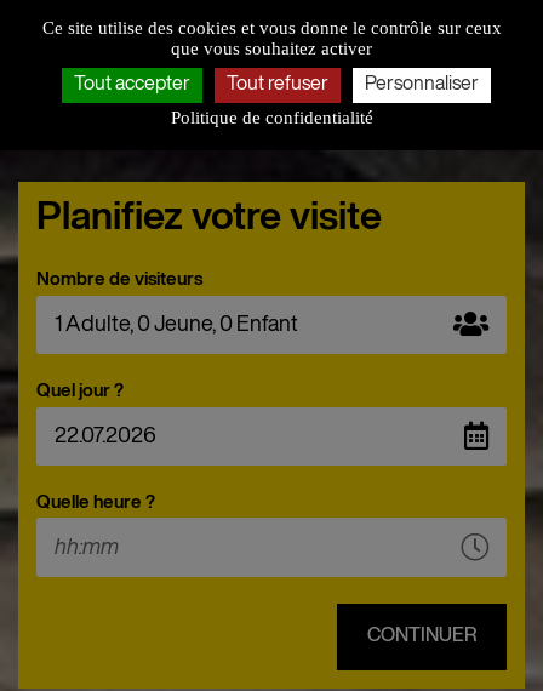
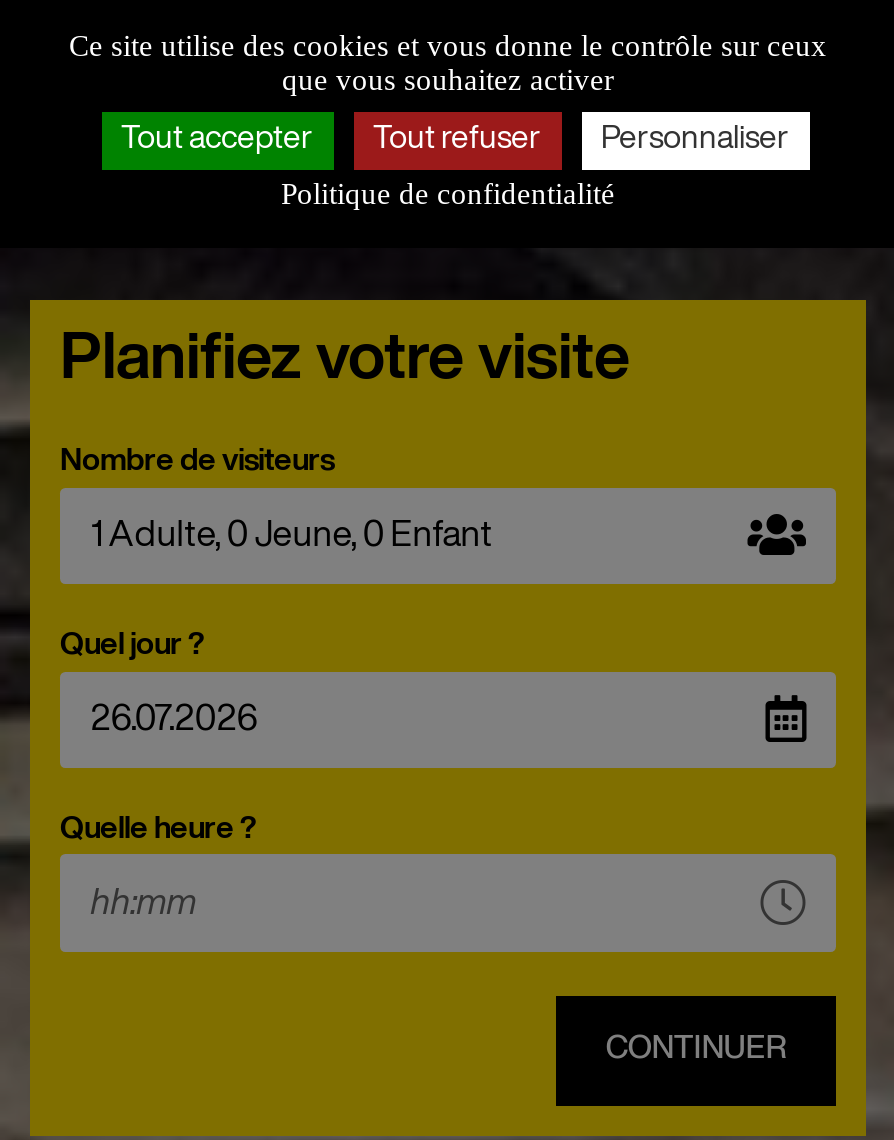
- 22.07.2026
+ 26.07.2026
